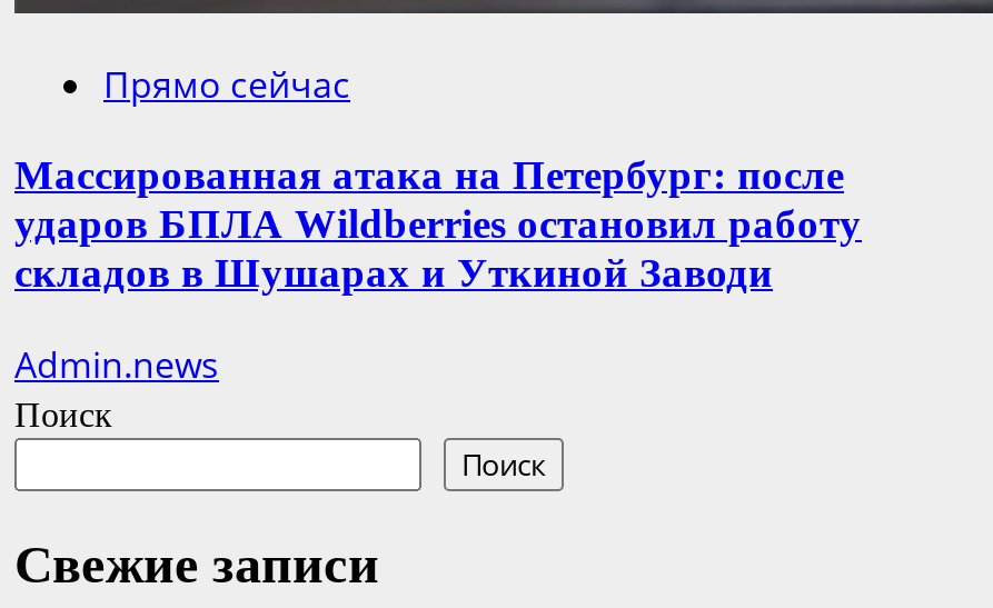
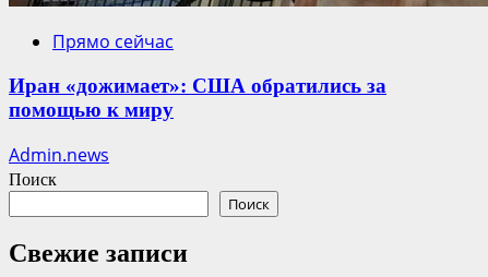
- Массированная атака на Петербург: после
- ударов БПЛА Wildberries остановил работу
- складов в Шушарах и Уткиной Заводи
+ Иран «дожимает»: США обратились за
+ помощью к миру
